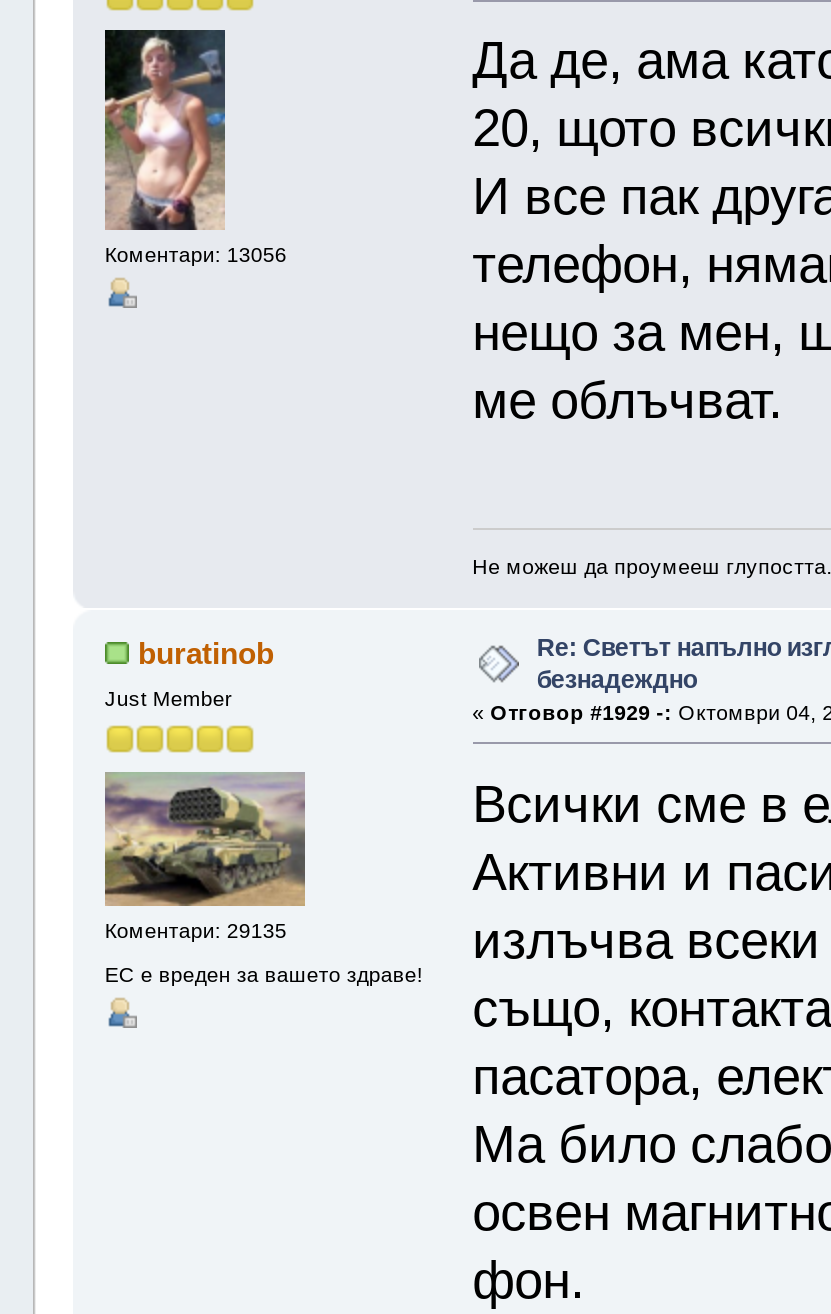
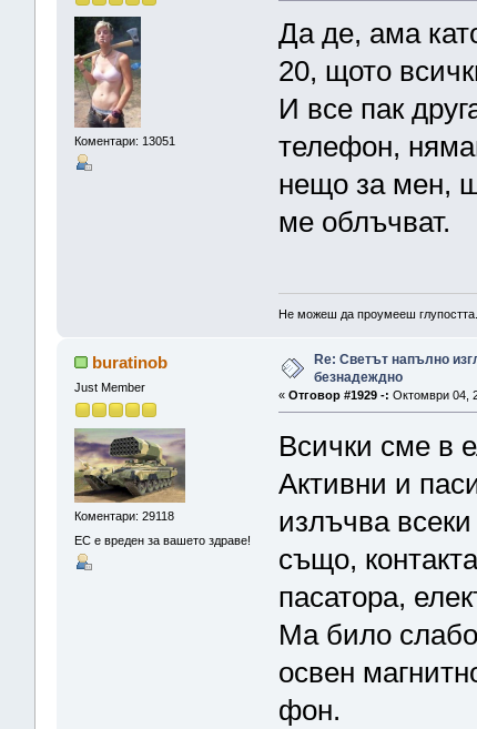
- Коментари: 13056
+ Коментари: 13051

- Коментари: 29135
+ Коментари: 29118
